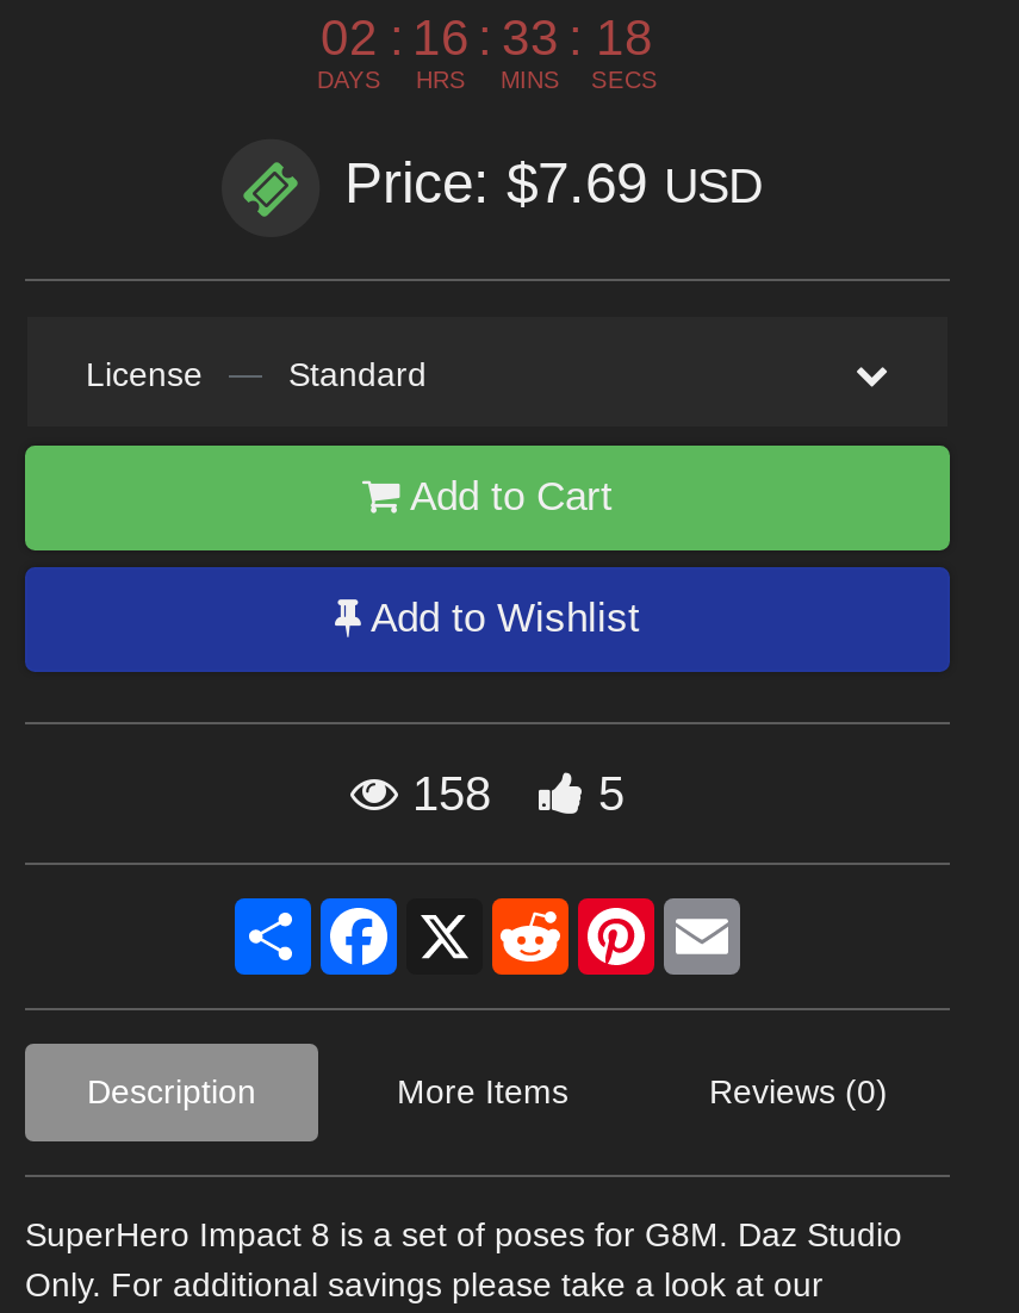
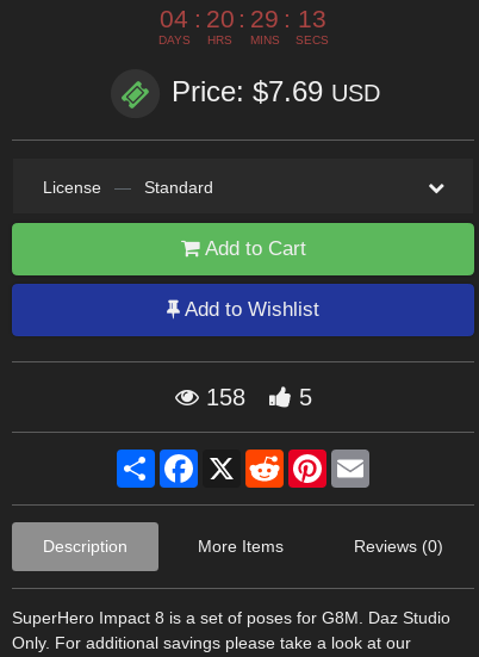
- 02
+ 04

- : 16
+ : 20

- : 33
+ : 29
